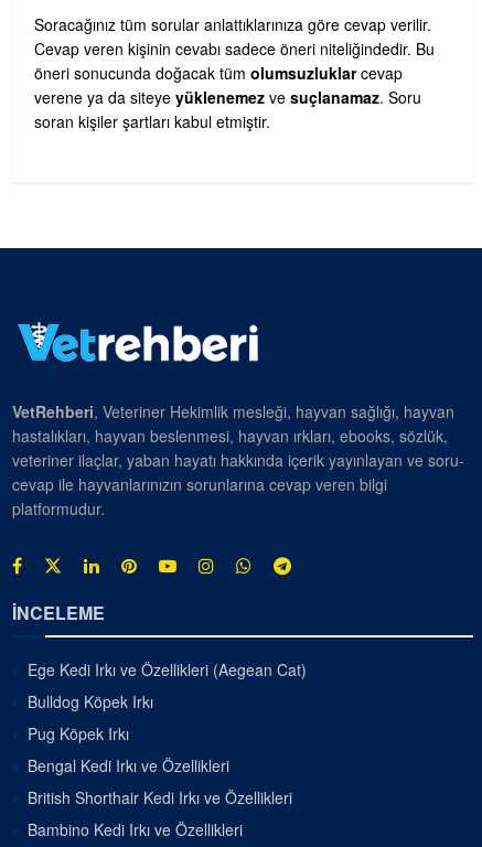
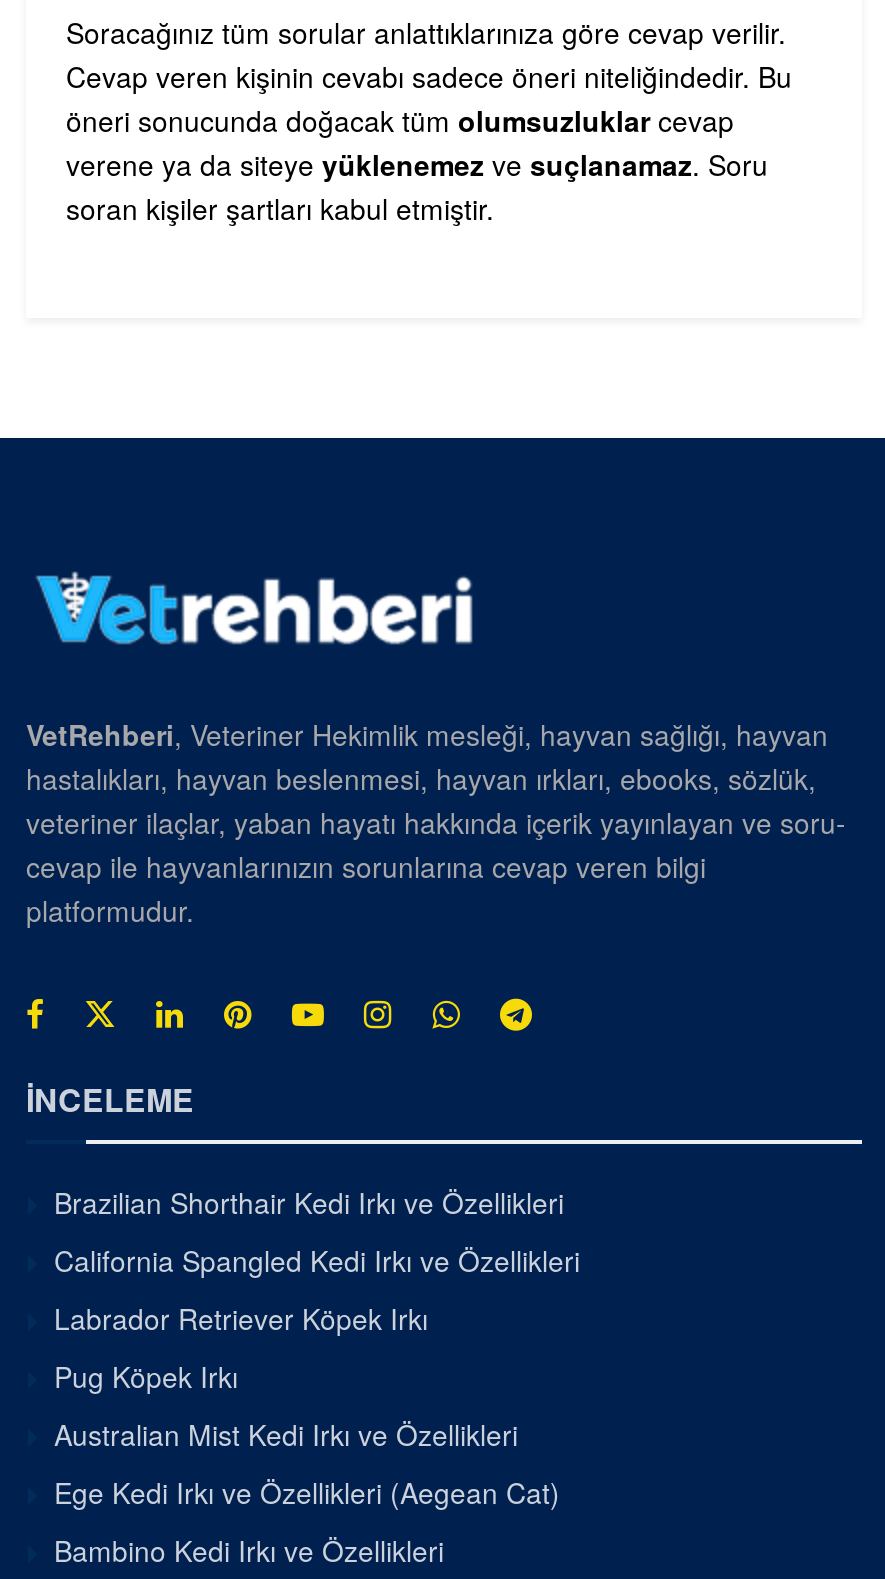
+ Brazilian Shorthair Kedi Irkı ve Özellikleri
+ California Spangled Kedi Irkı ve Özellikleri
+ Labrador Retriever Köpek Irkı
+ Australian Mist Kedi Irkı ve Özellikleri

moved down: Ege Kedi Irkı ve Özellikleri (Aegean Cat)

- Bulldog Köpek Irkı
- Bengal Kedi Irkı ve Özellikleri
- British Shorthair Kedi Irkı ve Özellikleri

moved up: Pug Köpek Irkı
